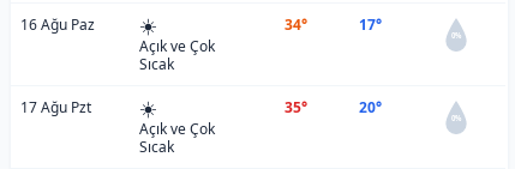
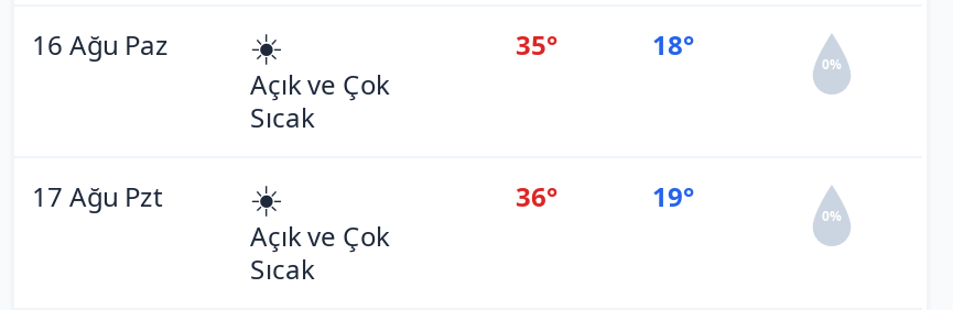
- 34°
+ 35°

- 17°
+ 18°

- 35°
+ 36°

- 20°
+ 19°
